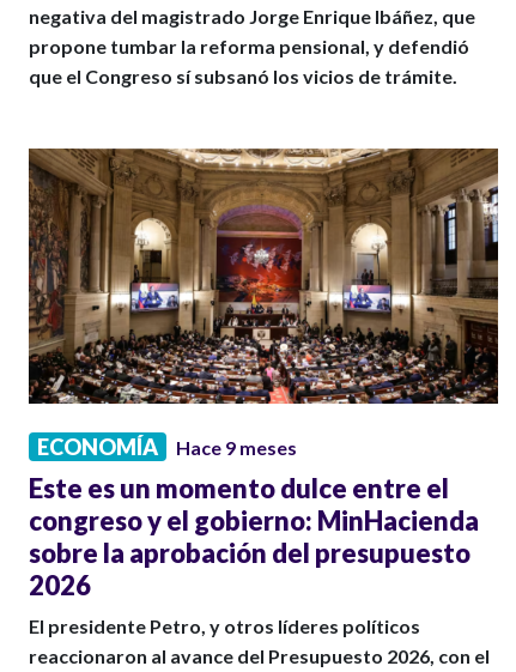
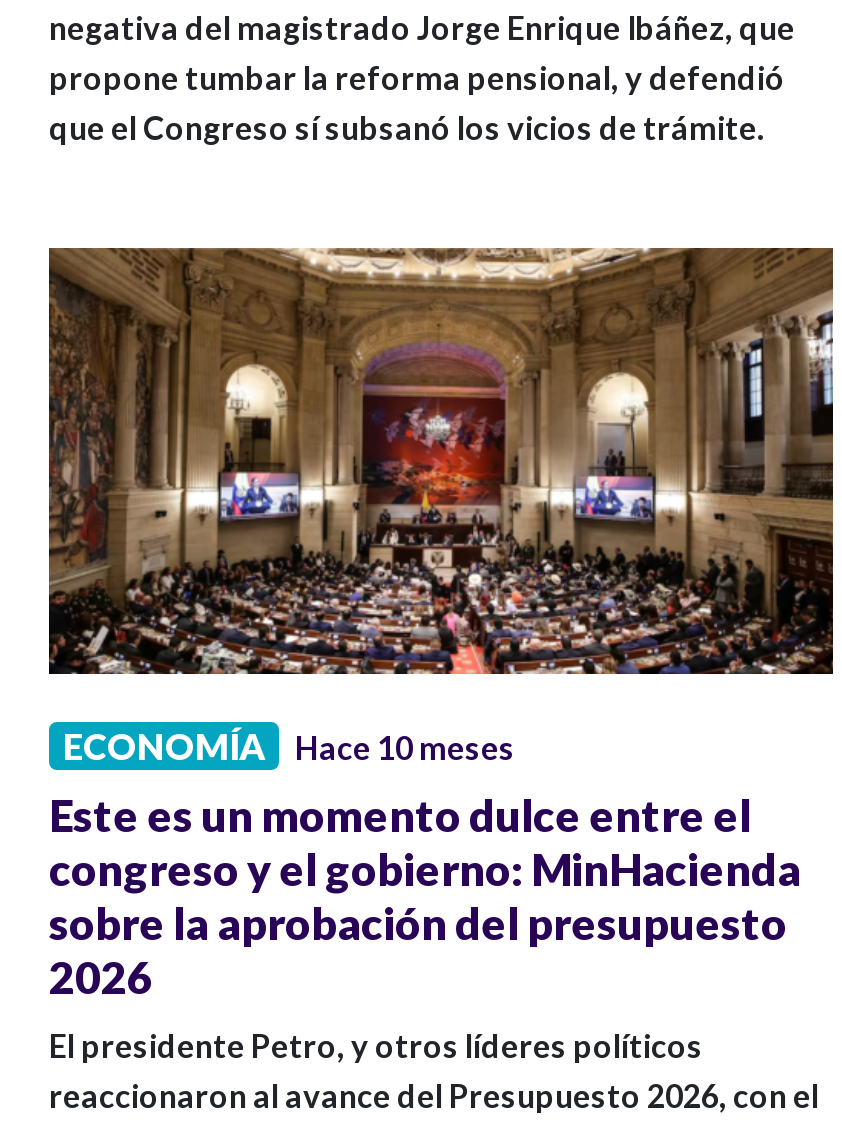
- ECONOMÍA Hace 9 meses
+ ECONOMÍA Hace 10 meses
